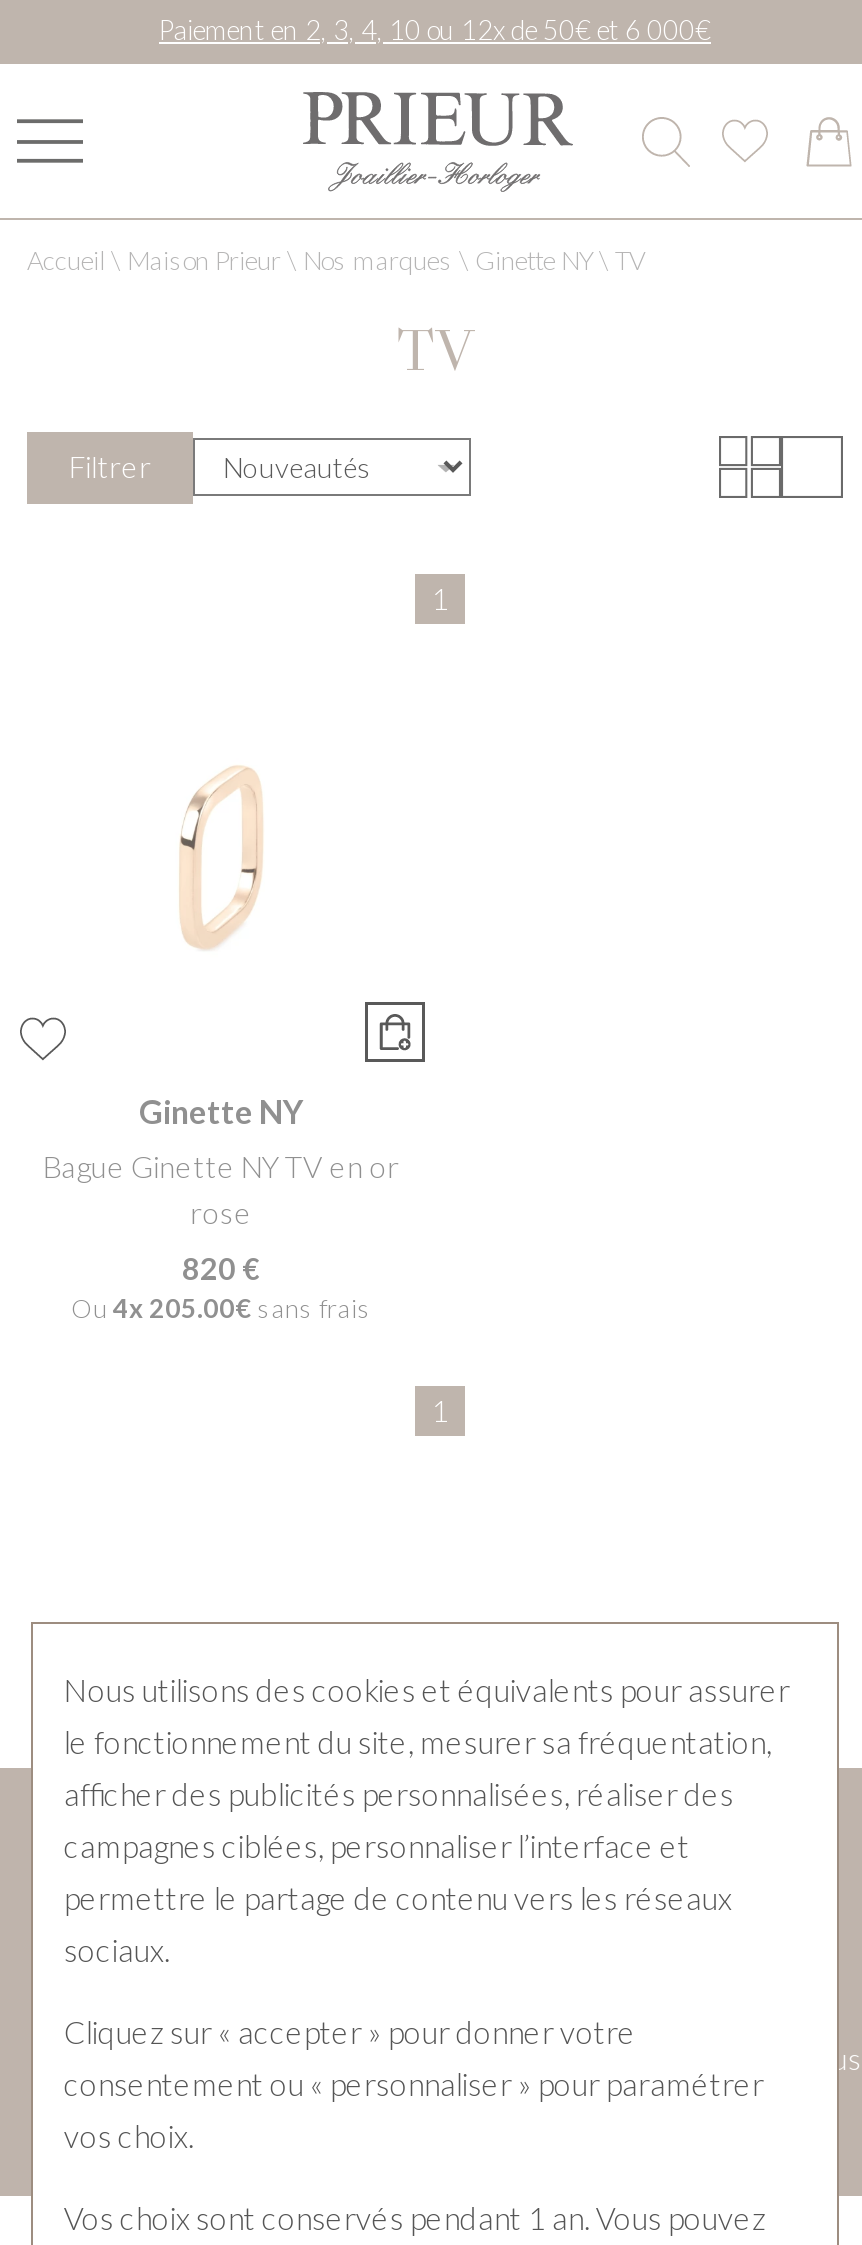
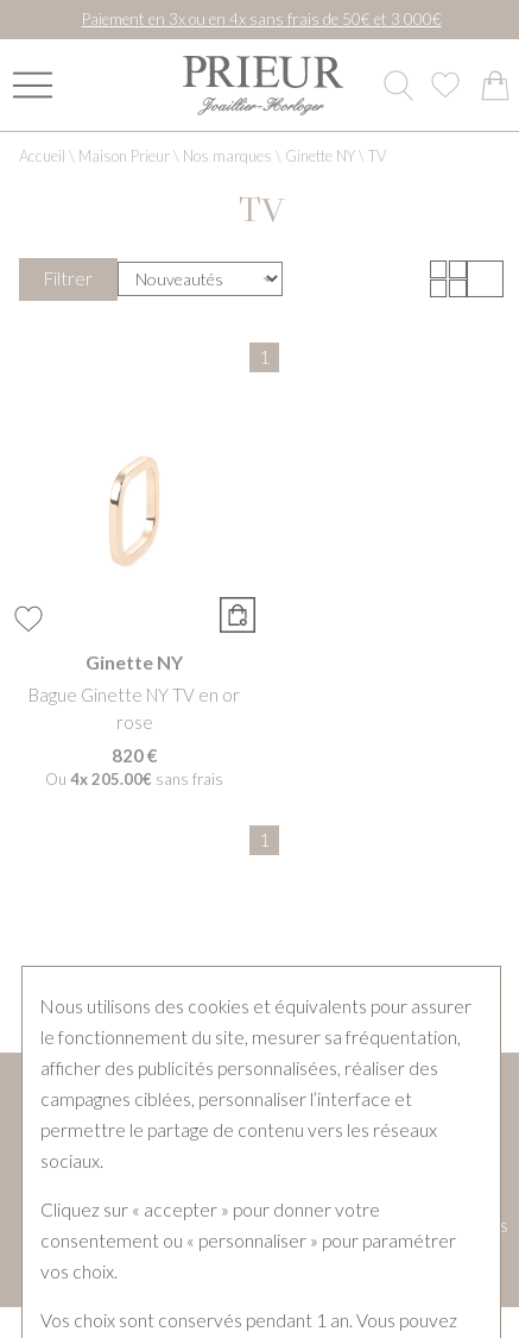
- Paiement en 2, 3, 4, 10 ou 12x de 50€ et 6 000€
+ Paiement en 3x ou en 4x sans frais de 50€ et 3 000€
